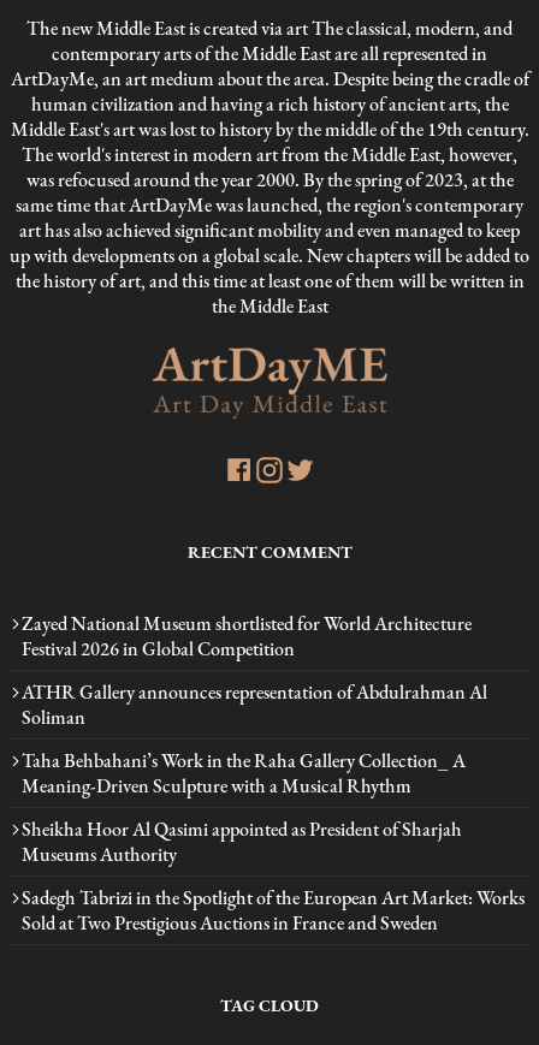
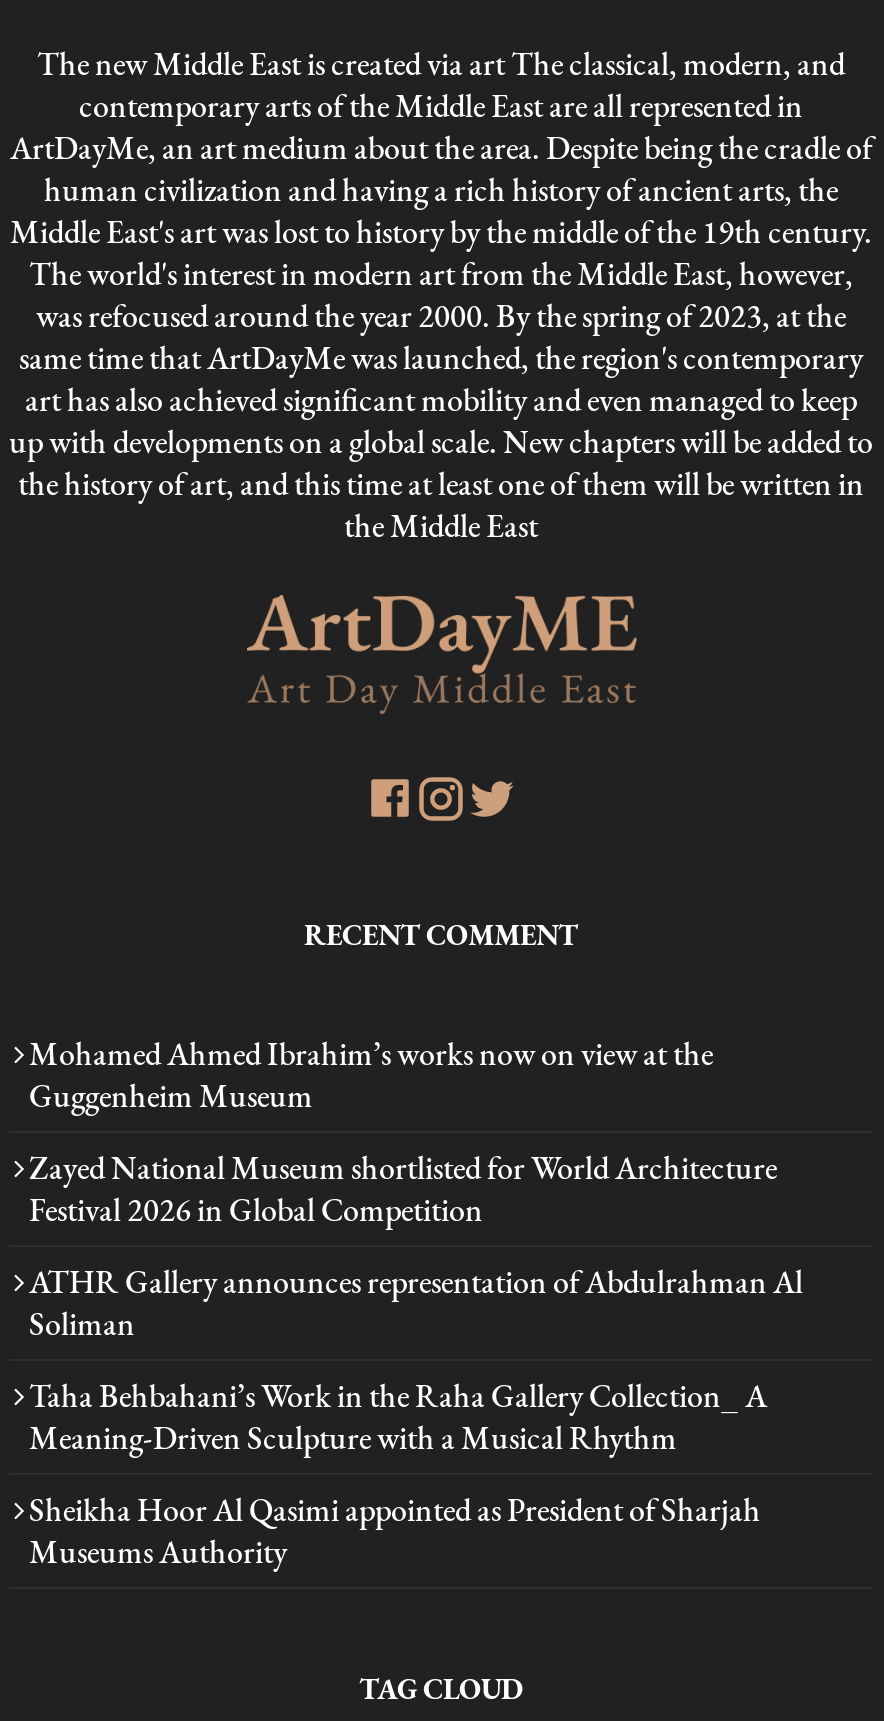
+ Mohamed Ahmed Ibrahim’s works now on view at the
+ Guggenheim Museum

moved down: Zayed National Museum shortlisted for World Architecture | Festival 2026 in Global Competition | ATHR Gallery announces representation of Abdulrahman Al | Soliman | Taha Behbahani’s Work in the Raha Gallery Collection_ A | Meaning-Driven Sculpture with a Musical Rhythm | Sheikha Hoor Al Qasimi appointed as President of Sharjah | Museums Authority

- Sadegh Tabrizi in the Spotlight of the European Art Market: Works
- Sold at Two Prestigious Auctions in France and Sweden
